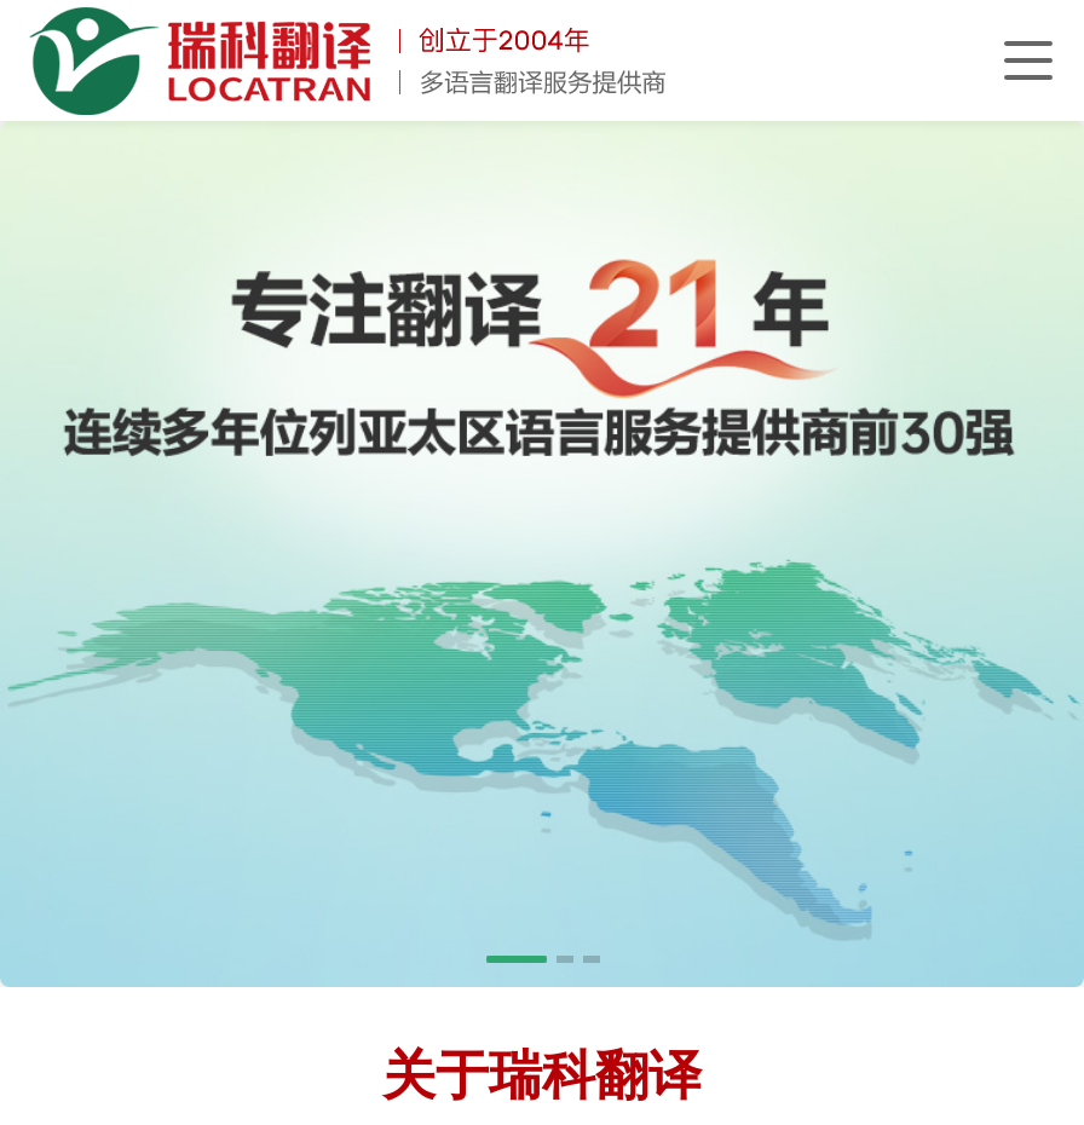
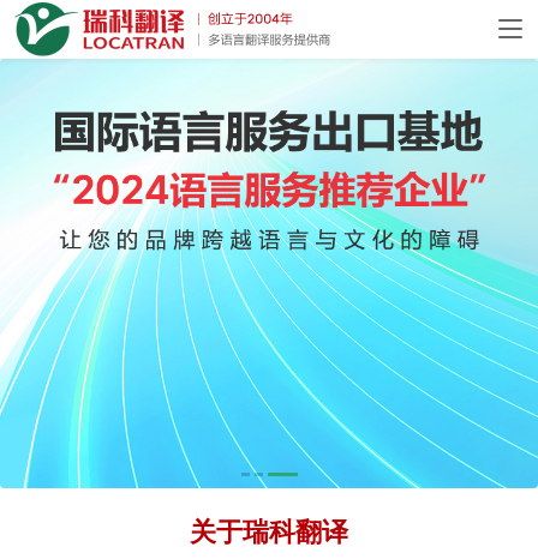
- [image]
+ [image]
